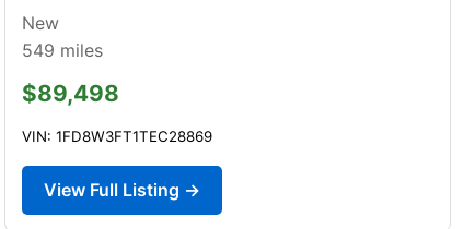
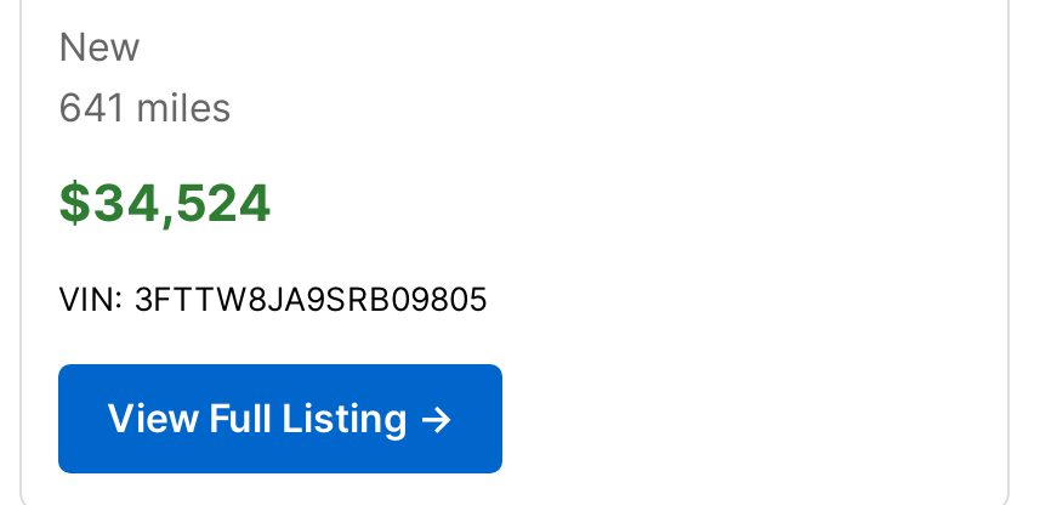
- 549 miles
+ 641 miles

- $89,498
+ $34,524

- VIN: 1FD8W3FT1TEC28869
+ VIN: 3FTTW8JA9SRB09805
